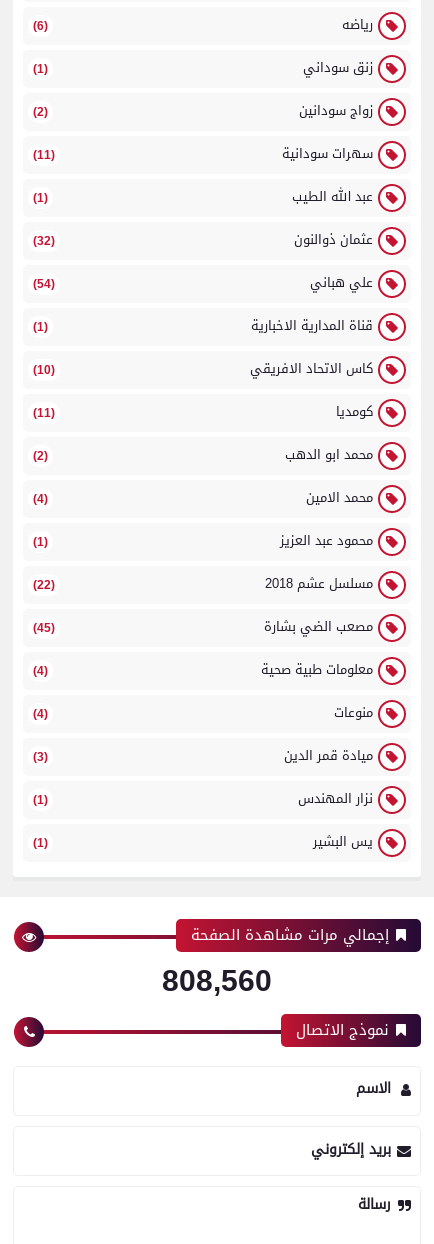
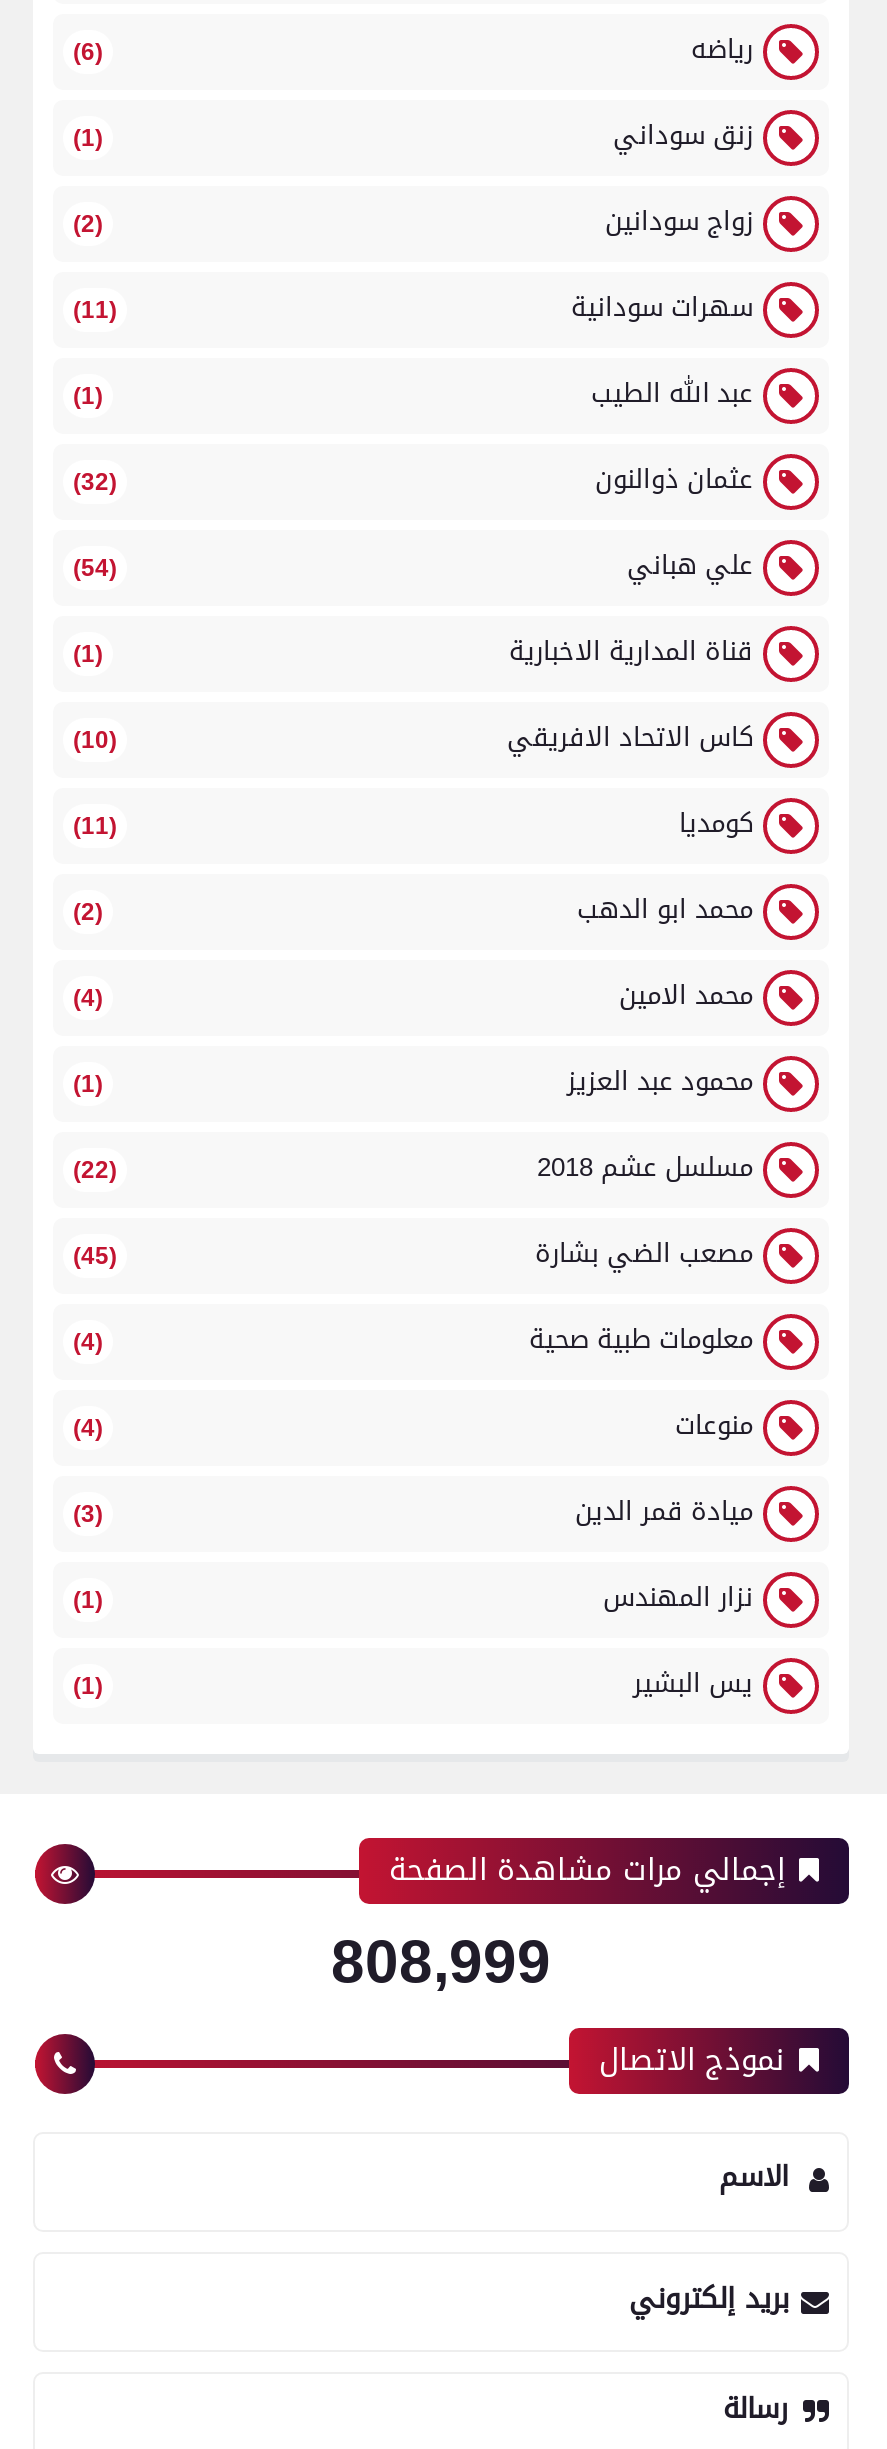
- 808,560
+ 808,999
